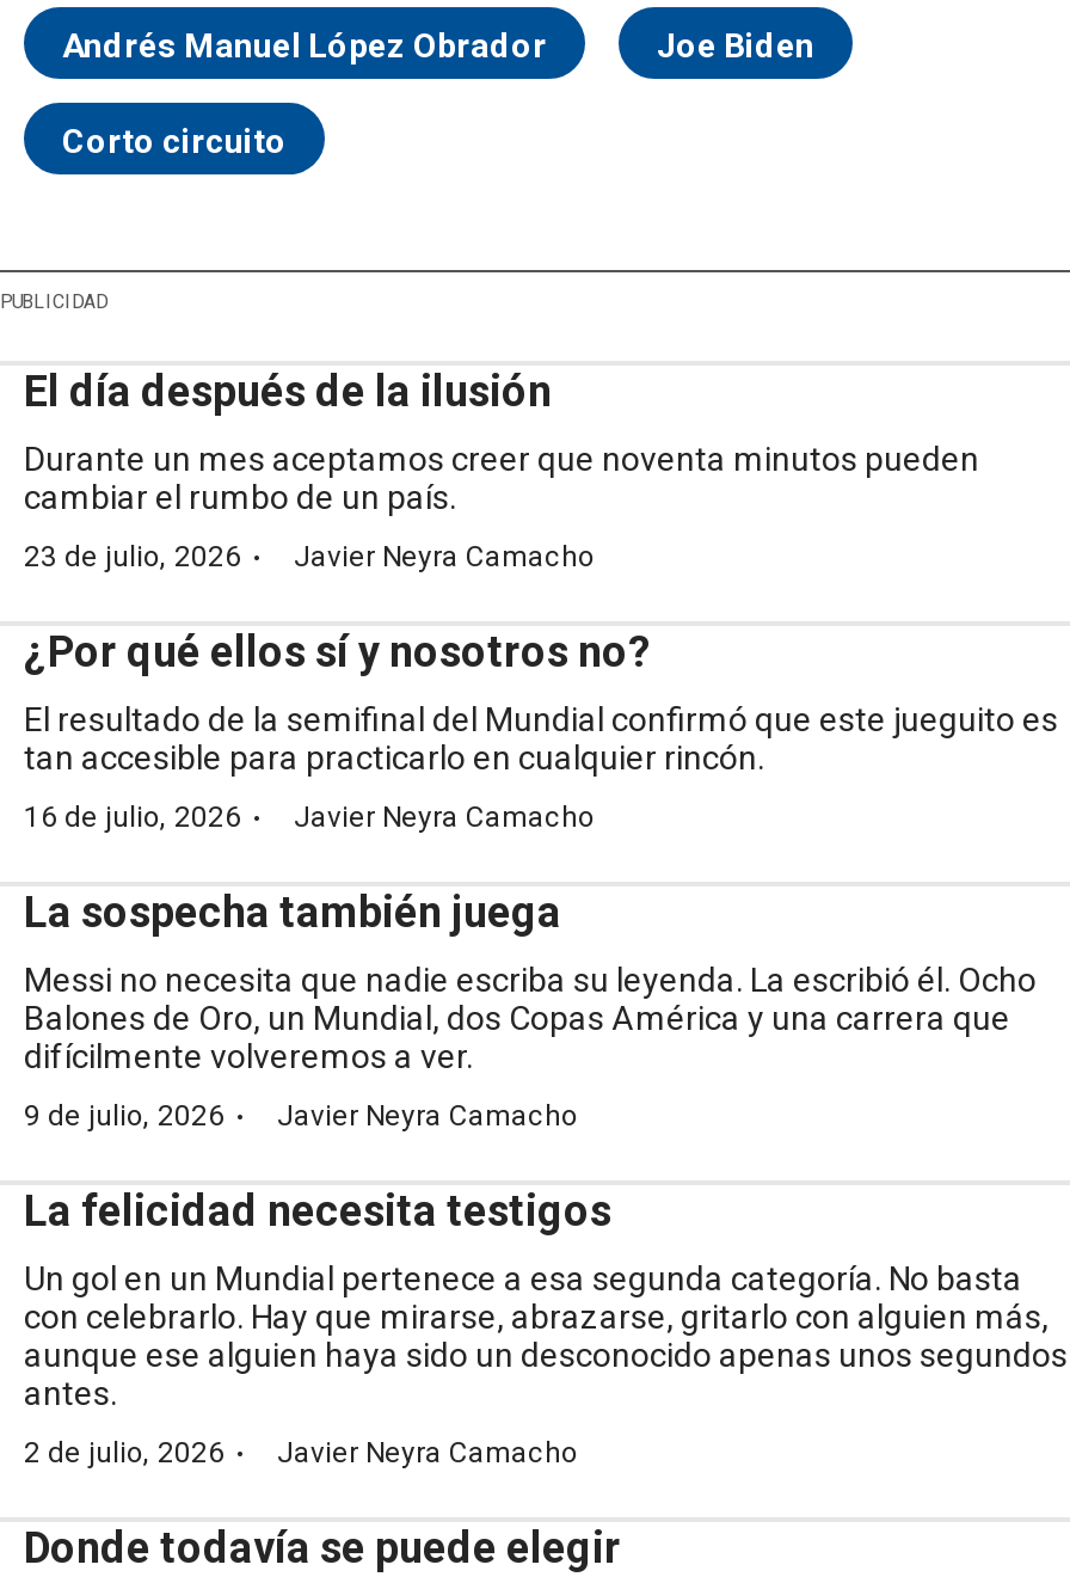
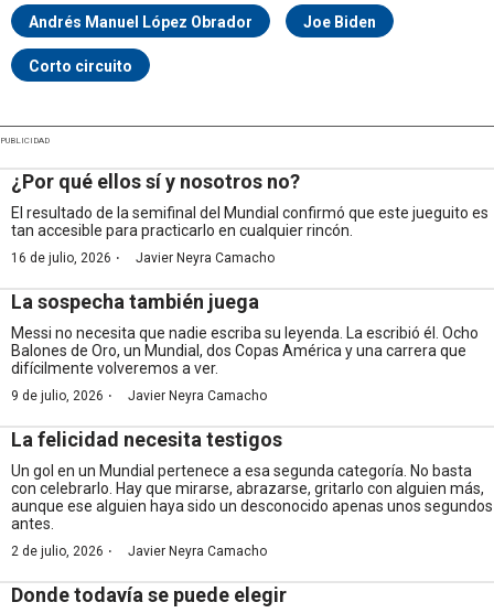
- El día después de la ilusión
- Durante un mes aceptamos creer que noventa minutos pueden
- cambiar el rumbo de un país.
- 23 de julio, 2026 ·
- Javier Neyra Camacho
